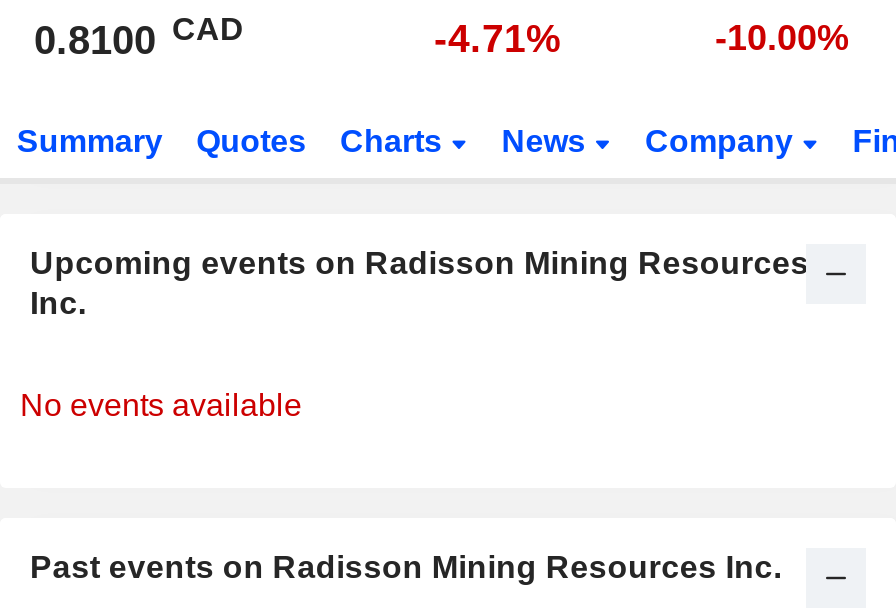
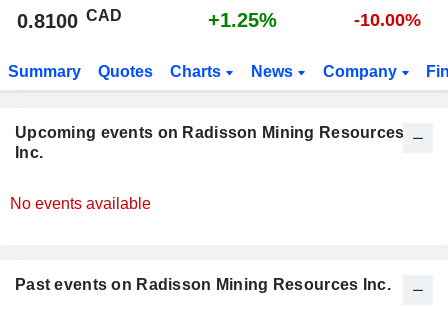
- -4.71%
+ +1.25%
